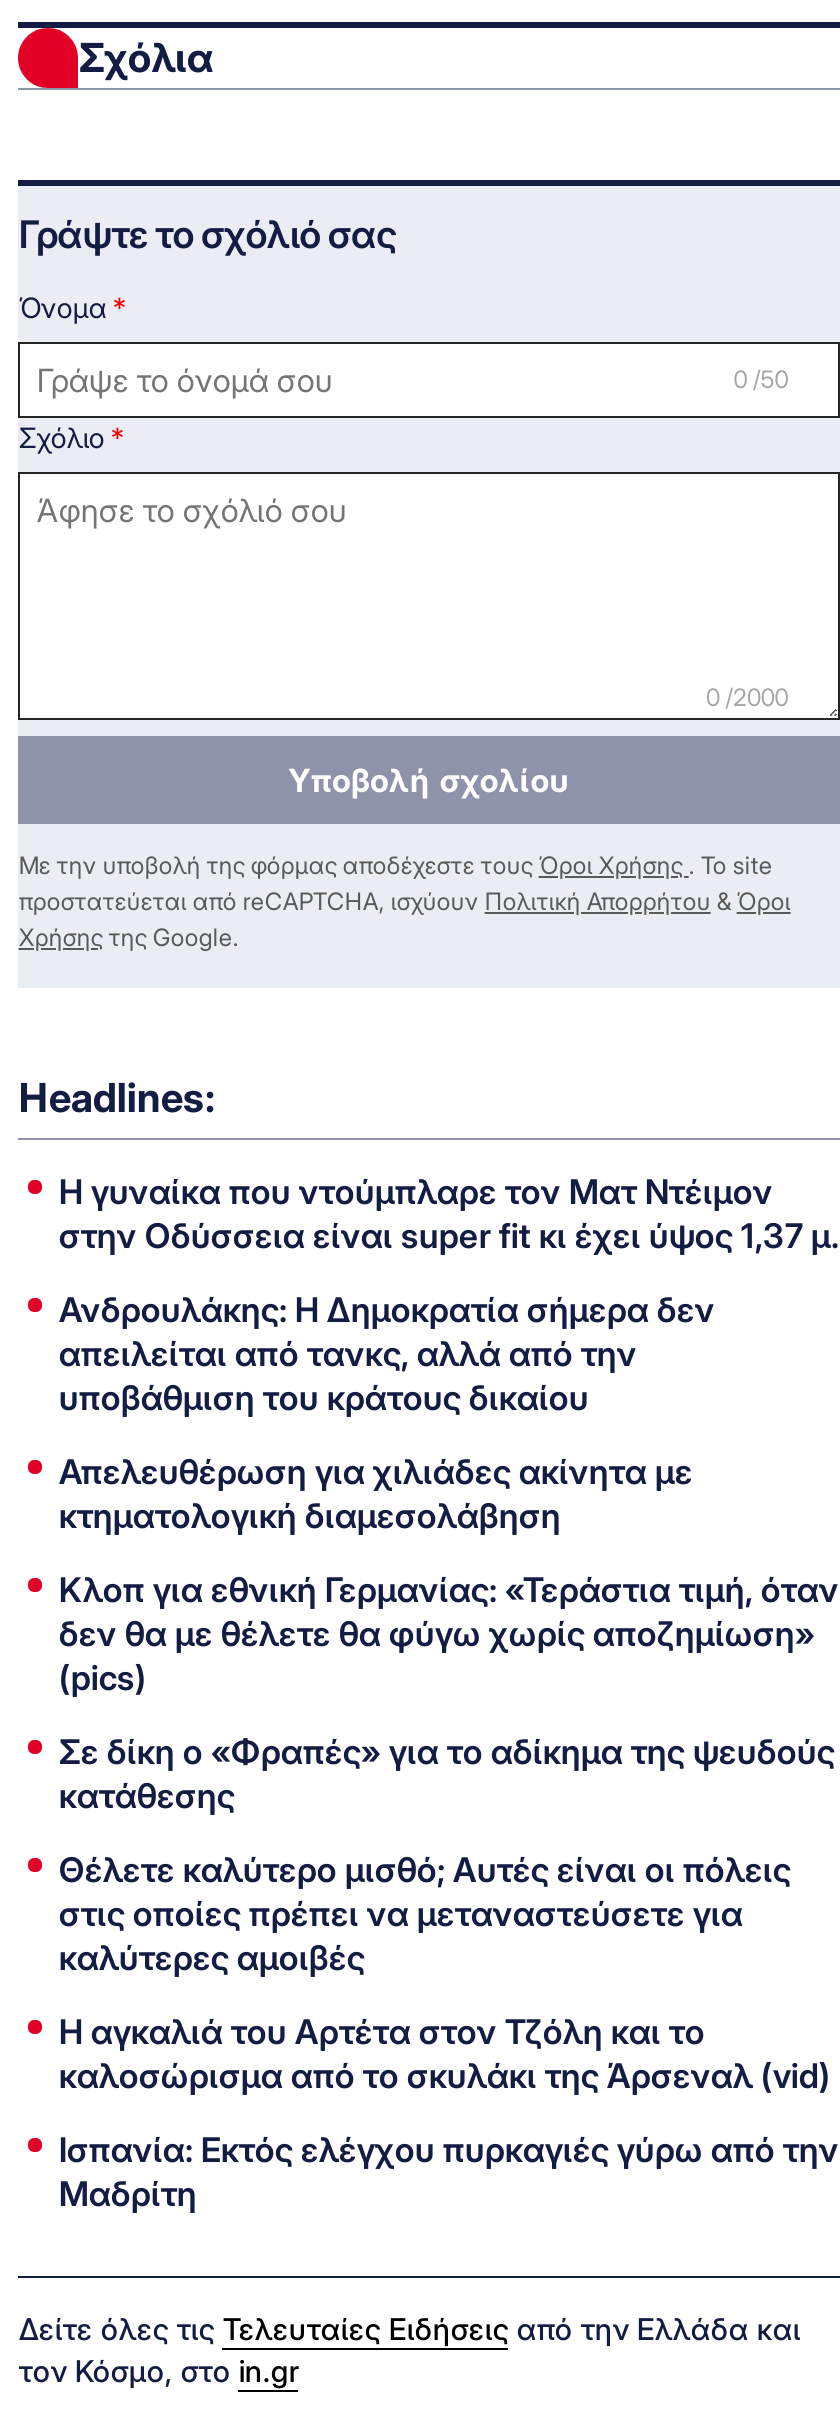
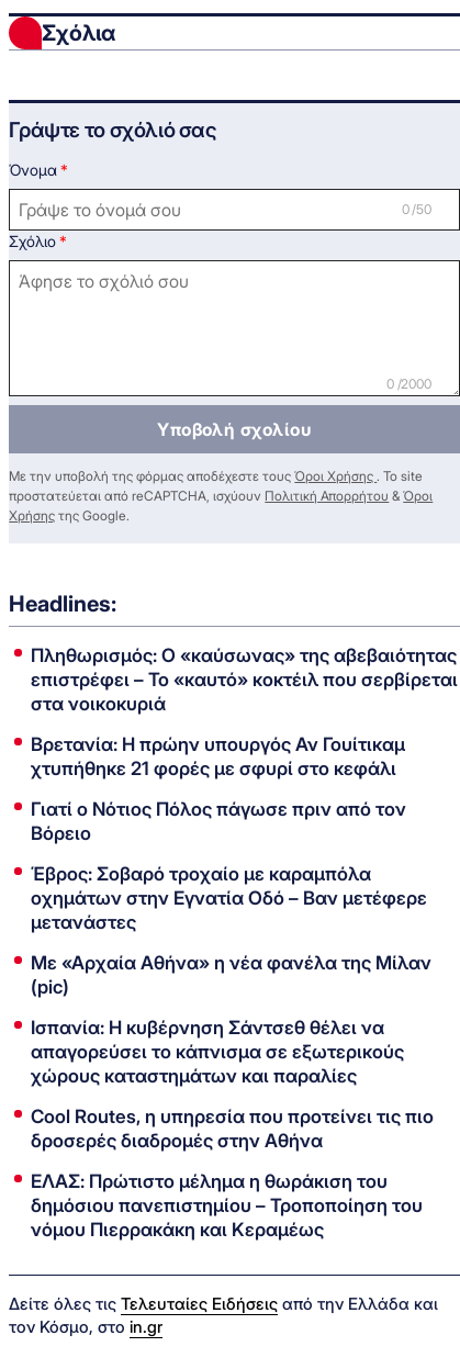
- Η γυναίκα που ντούμπλαρε τον Ματ Ντέιμον
- στην Οδύσσεια είναι super fit κι έχει ύψος 1,37 μ.
+ Πληθωρισμός: Ο «καύσωνας» της αβεβαιότητας
+ επιστρέφει – Το «καυτό» κοκτέιλ που σερβίρεται
+ στα νοικοκυριά

- Ανδρουλάκης: Η Δημοκρατία σήμερα δεν
- απειλείται από τανκς, αλλά από την
- υποβάθμιση του κράτους δικαίου
+ Βρετανία: Η πρώην υπουργός Αν Γουίτικαμ
+ χτυπήθηκε 21 φορές με σφυρί στο κεφάλι

- Απελευθέρωση για χιλιάδες ακίνητα με
- κτηματολογική διαμεσολάβηση
+ Γιατί ο Νότιος Πόλος πάγωσε πριν από τον
+ Βόρειο

- Κλοπ για εθνική Γερμανίας: «Τεράστια τιμή, όταν
- δεν θα με θέλετε θα φύγω χωρίς αποζημίωση»
- (pics)
+ Έβρος: Σοβαρό τροχαίο με καραμπόλα
+ οχημάτων στην Εγνατία Οδό – Βαν μετέφερε
+ μετανάστες

- Σε δίκη ο «Φραπές» για το αδίκημα της ψευδούς
- κατάθεσης
+ Με «Αρχαία Αθήνα» η νέα φανέλα της Μίλαν
+ (pic)

- Θέλετε καλύτερο μισθό; Αυτές είναι οι πόλεις
- στις οποίες πρέπει να μεταναστεύσετε για
- καλύτερες αμοιβές
+ Ισπανία: Η κυβέρνηση Σάντσεθ θέλει να
+ απαγορεύσει το κάπνισμα σε εξωτερικούς
+ χώρους καταστημάτων και παραλίες

- Η αγκαλιά του Αρτέτα στον Τζόλη και το
- καλοσώρισμα από το σκυλάκι της Άρσεναλ (vid)
+ Cool Routes, η υπηρεσία που προτείνει τις πιο
+ δροσερές διαδρομές στην Αθήνα

- Ισπανία: Εκτός ελέγχου πυρκαγιές γύρω από την
- Μαδρίτη
+ ΕΛΑΣ: Πρώτιστο μέλημα η θωράκιση του
+ δημόσιου πανεπιστημίου – Τροποποίηση του
+ νόμου Πιερρακάκη και Κεραμέως
